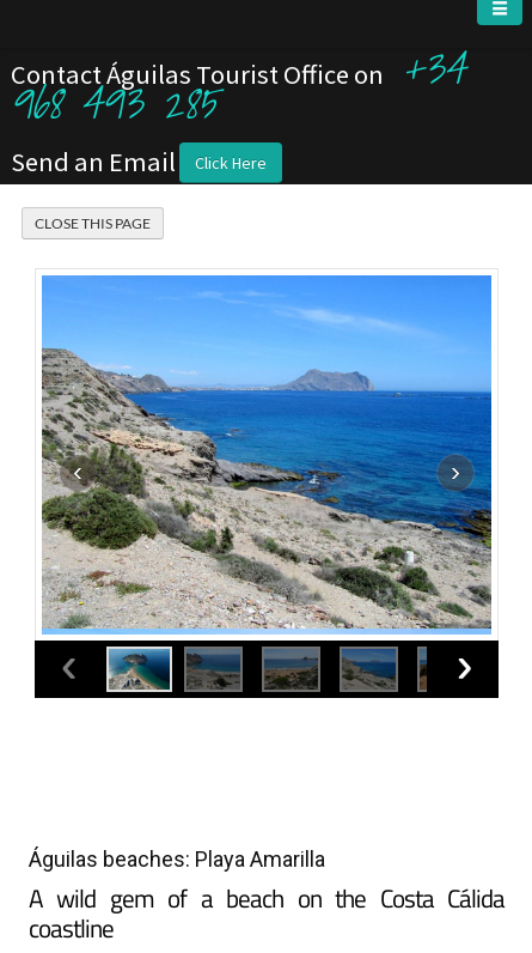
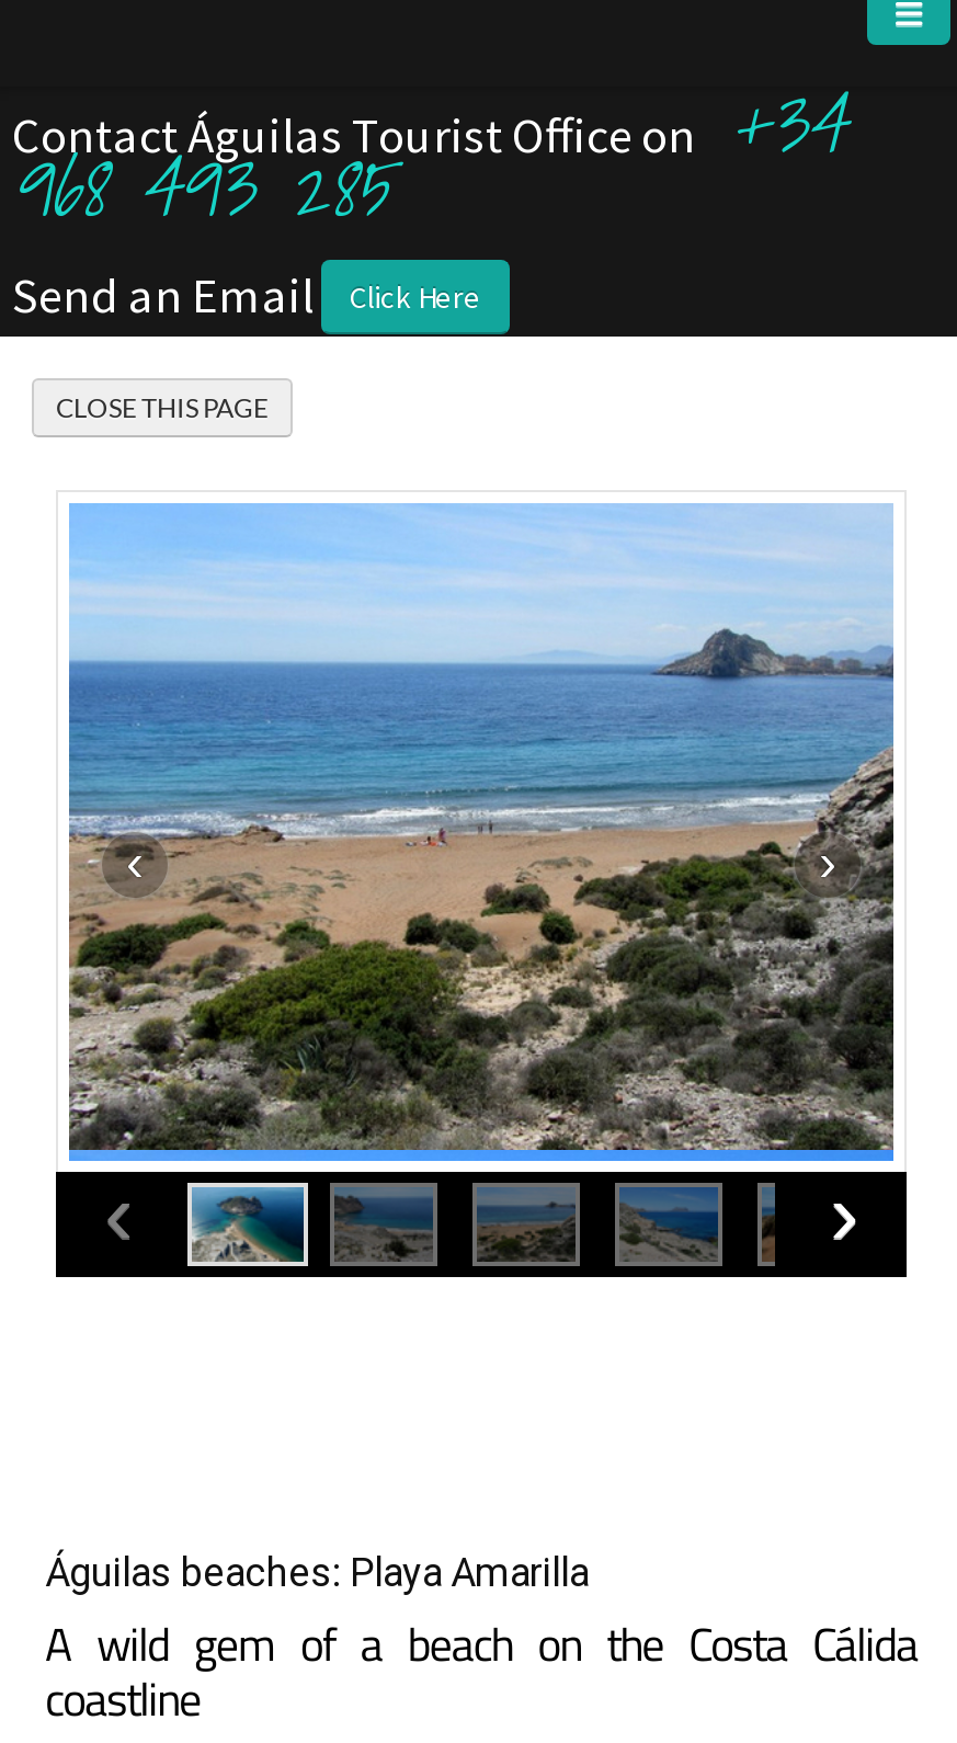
- [image]
+ [image]
